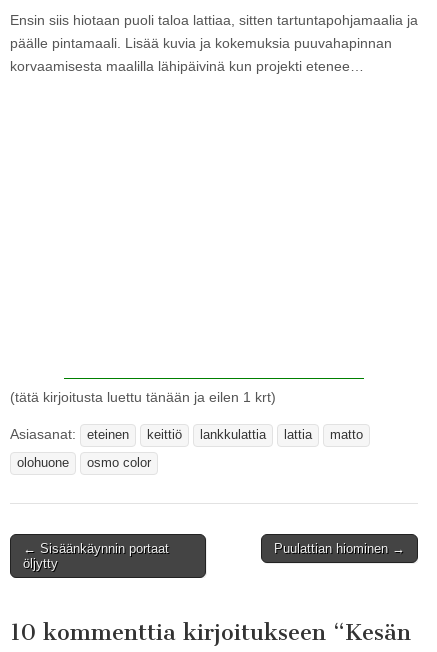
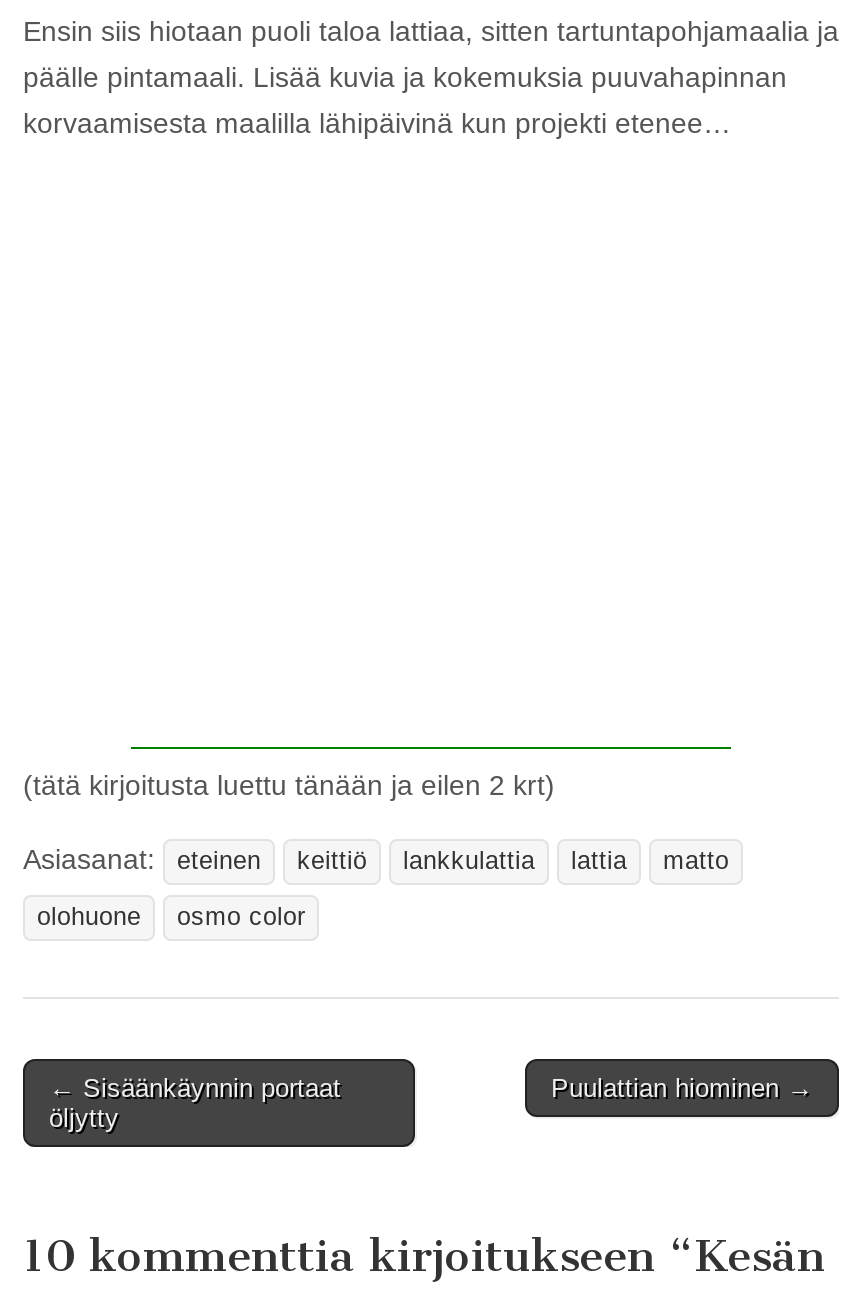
- (tätä kirjoitusta luettu tänään ja eilen 1 krt)
+ (tätä kirjoitusta luettu tänään ja eilen 2 krt)
